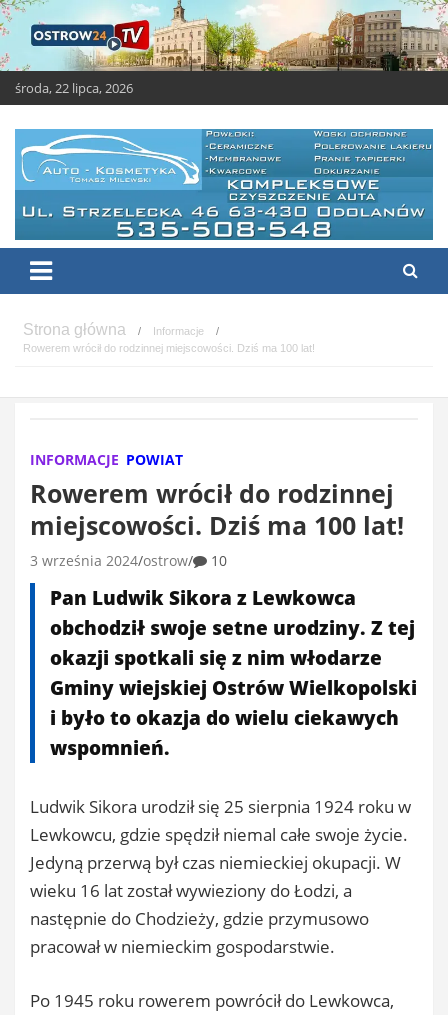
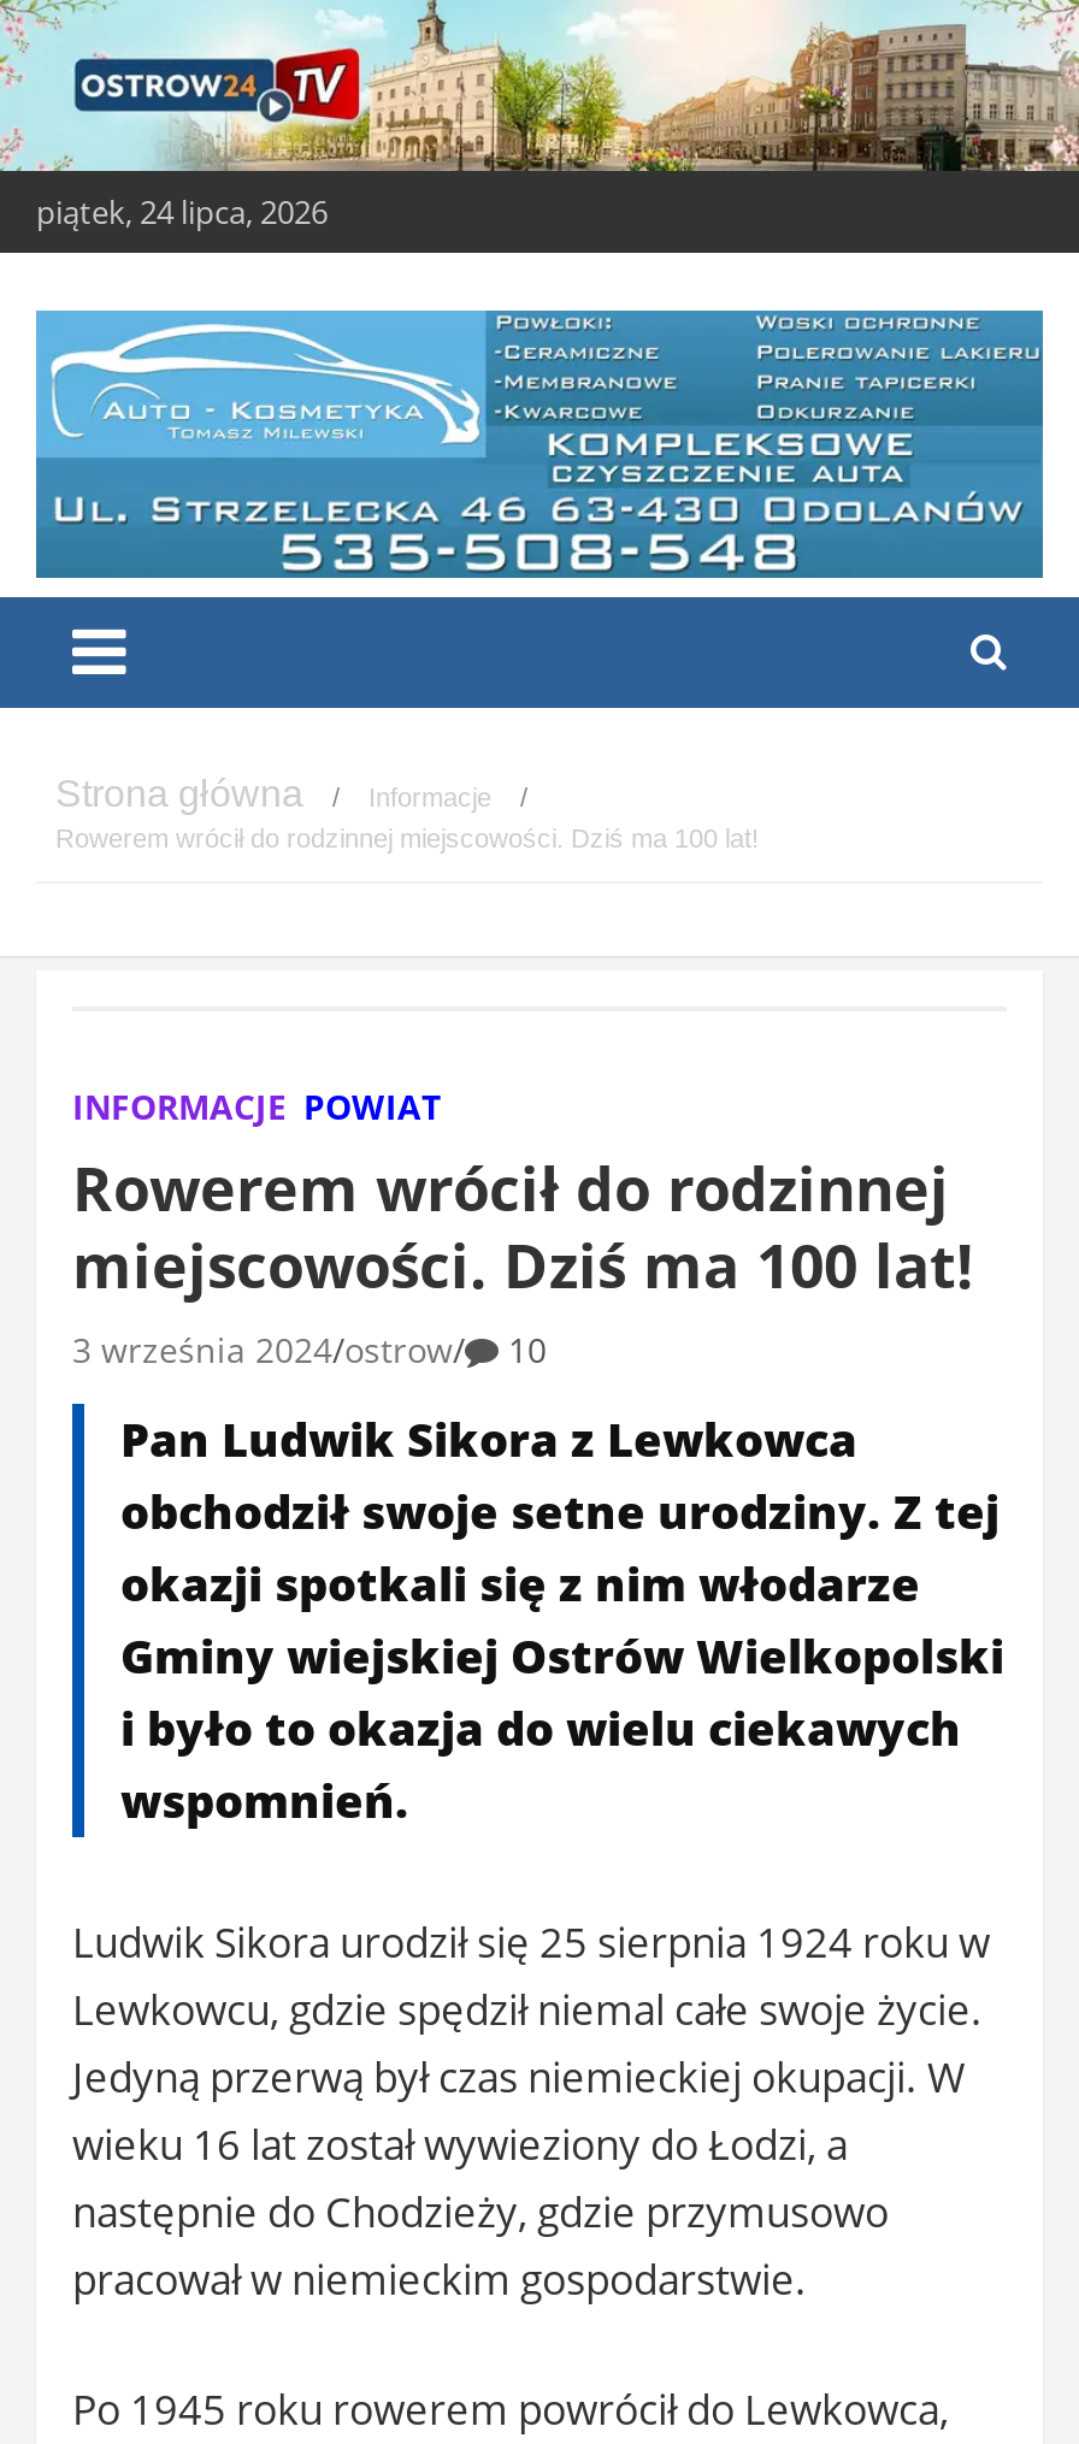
- środa, 22 lipca, 2026
+ piątek, 24 lipca, 2026
